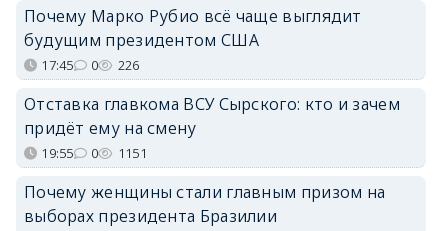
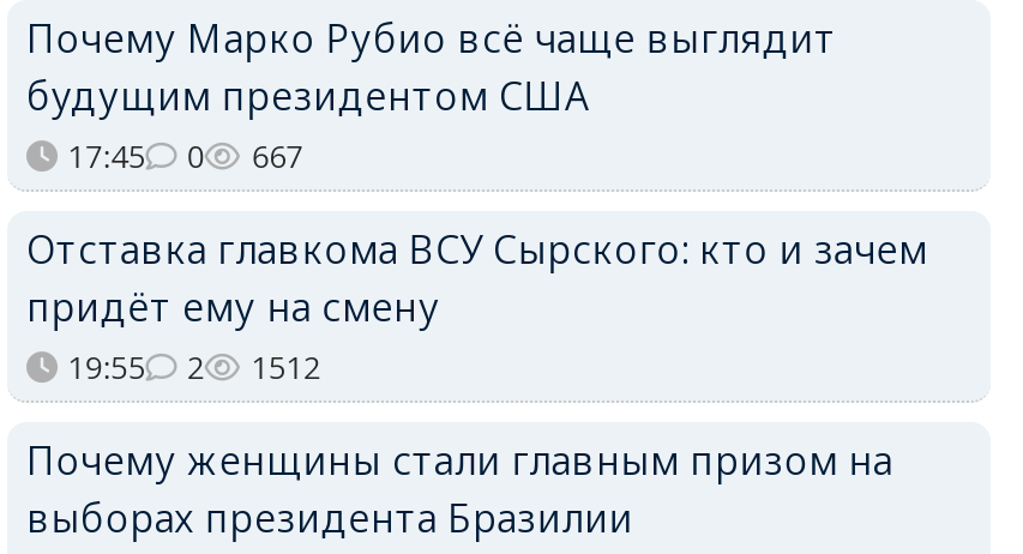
- 17:45 0 226
+ 17:45 0 667

- 0
+ 2

- 1151
+ 1512
